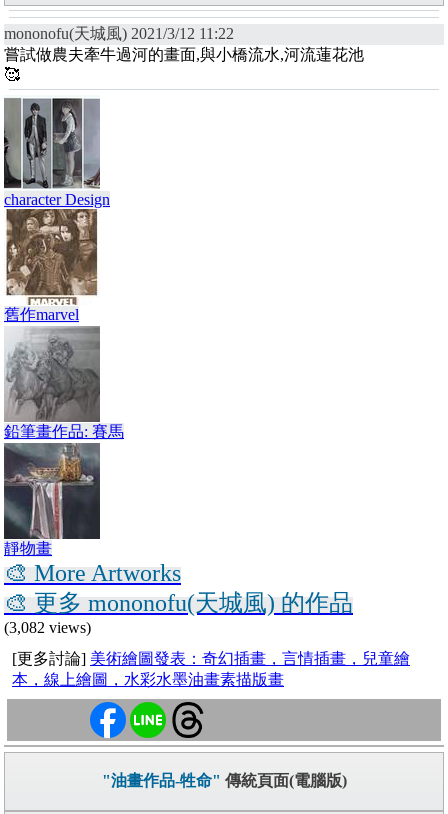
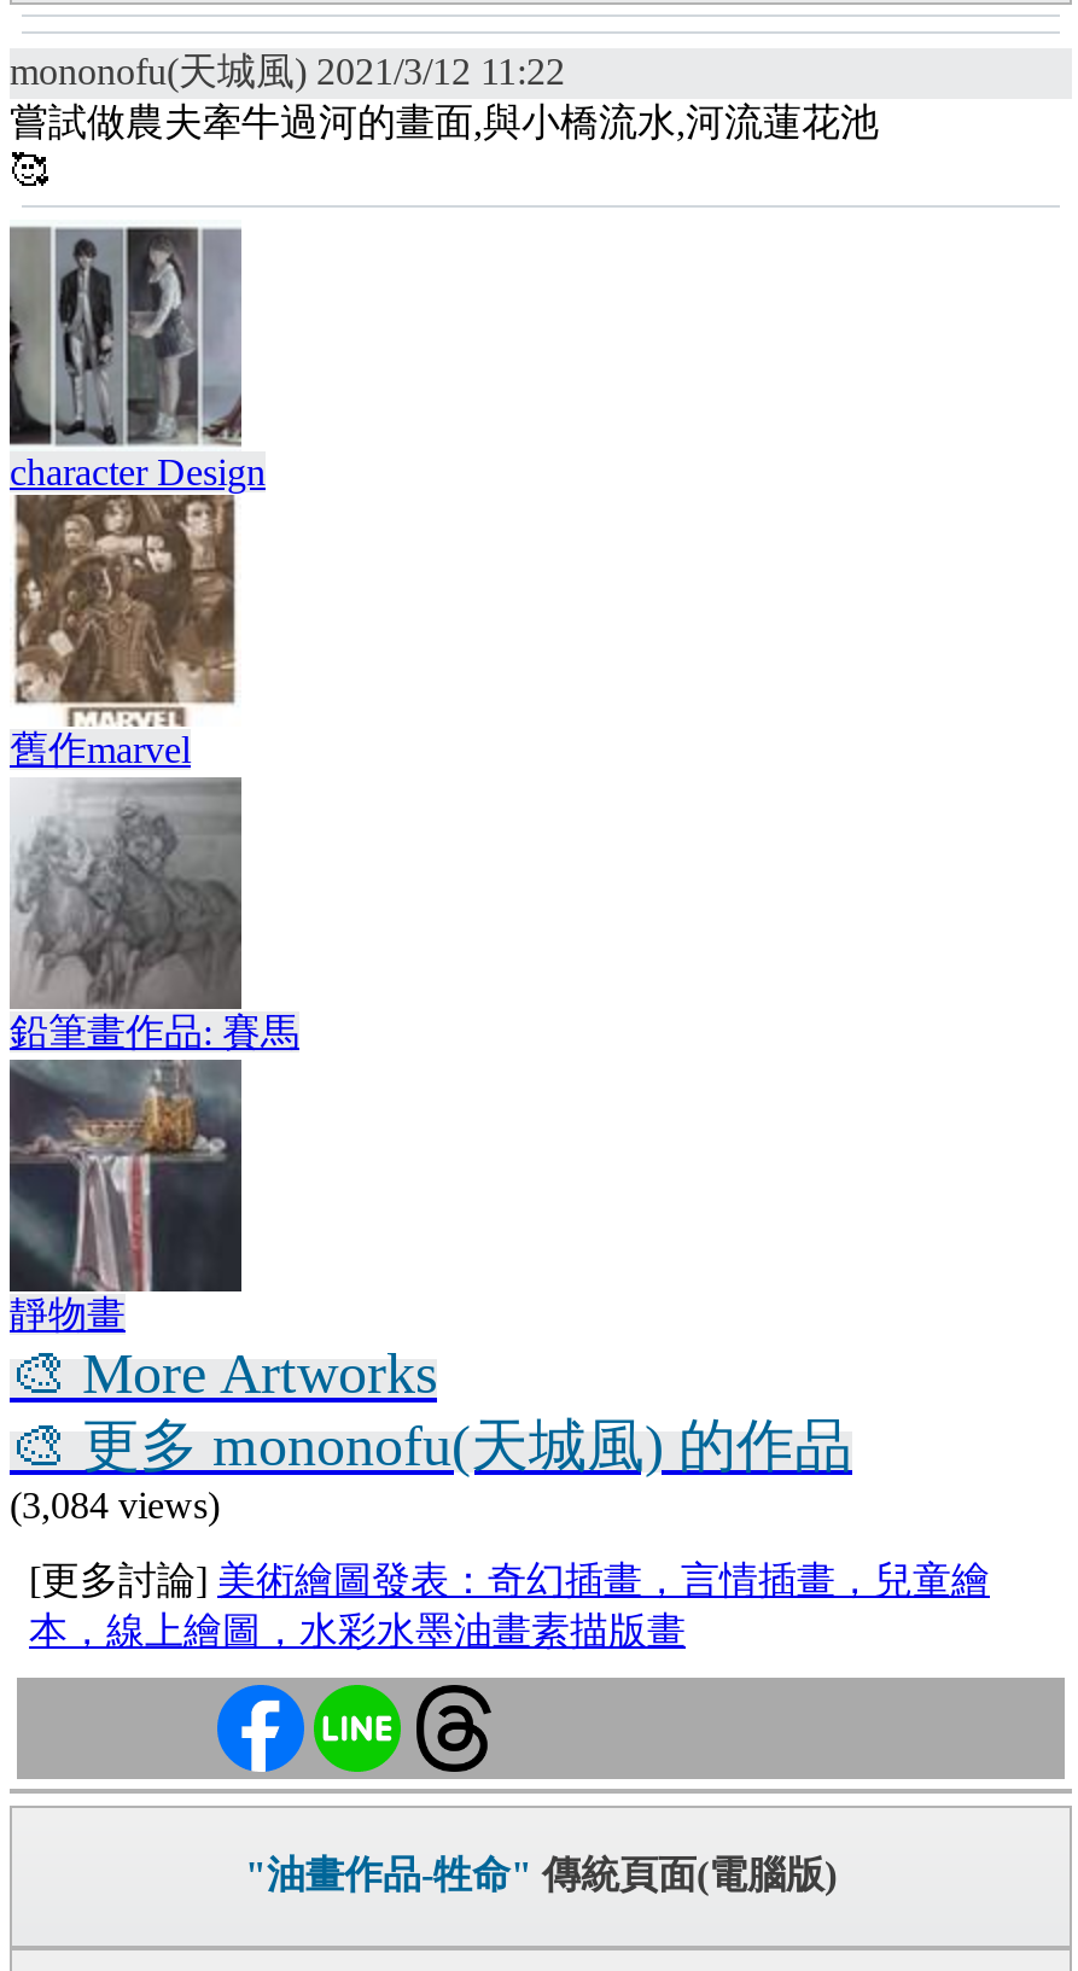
- (3,082 views)
+ (3,084 views)
